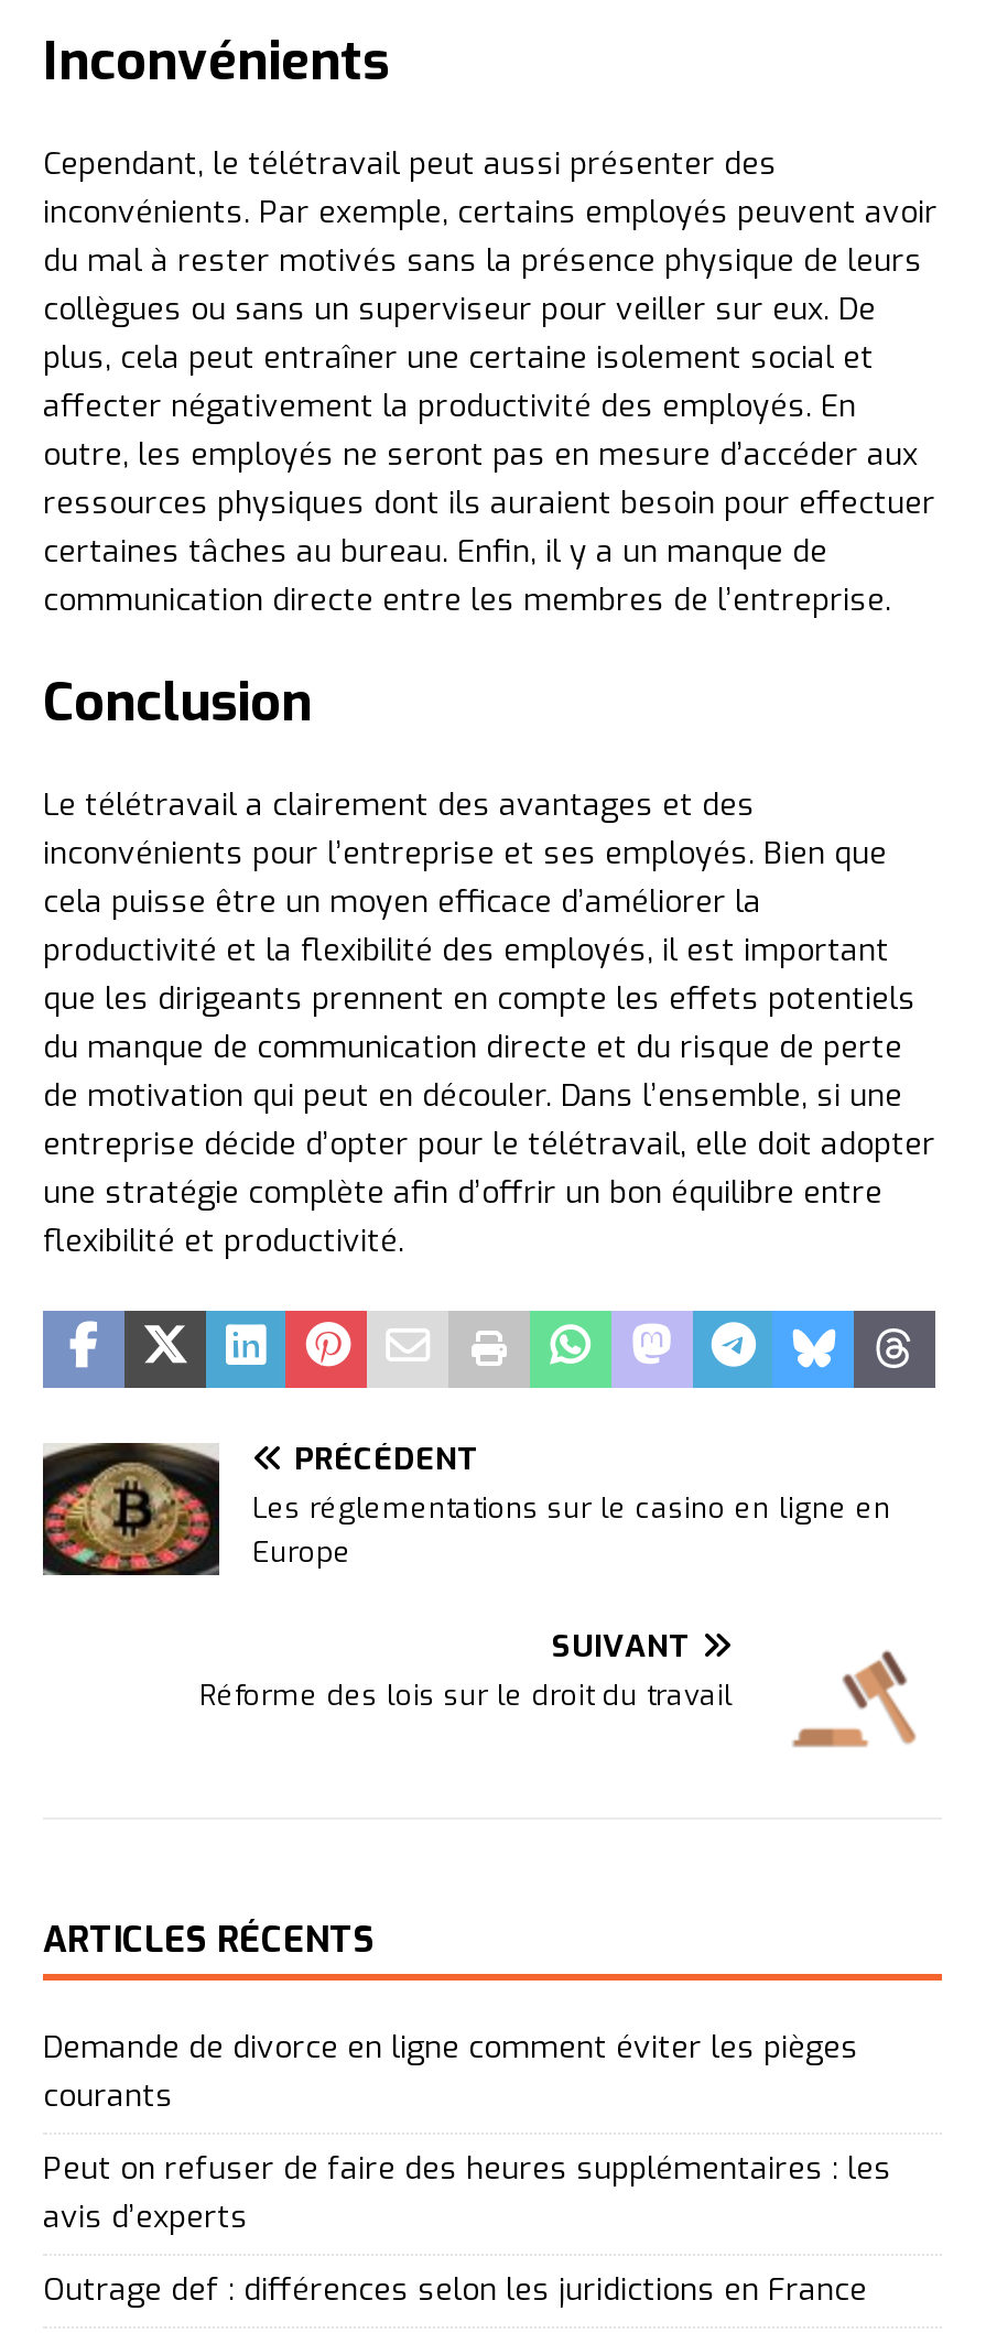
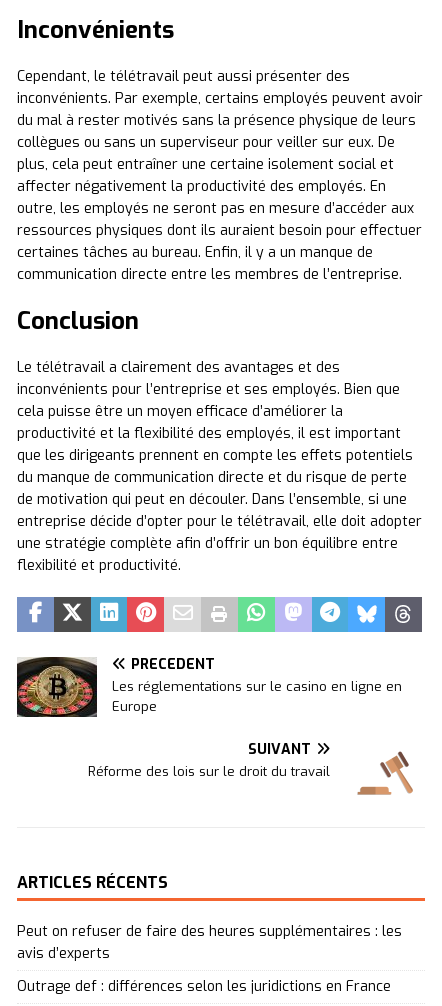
- Demande de divorce en ligne comment éviter les pièges
- courants
